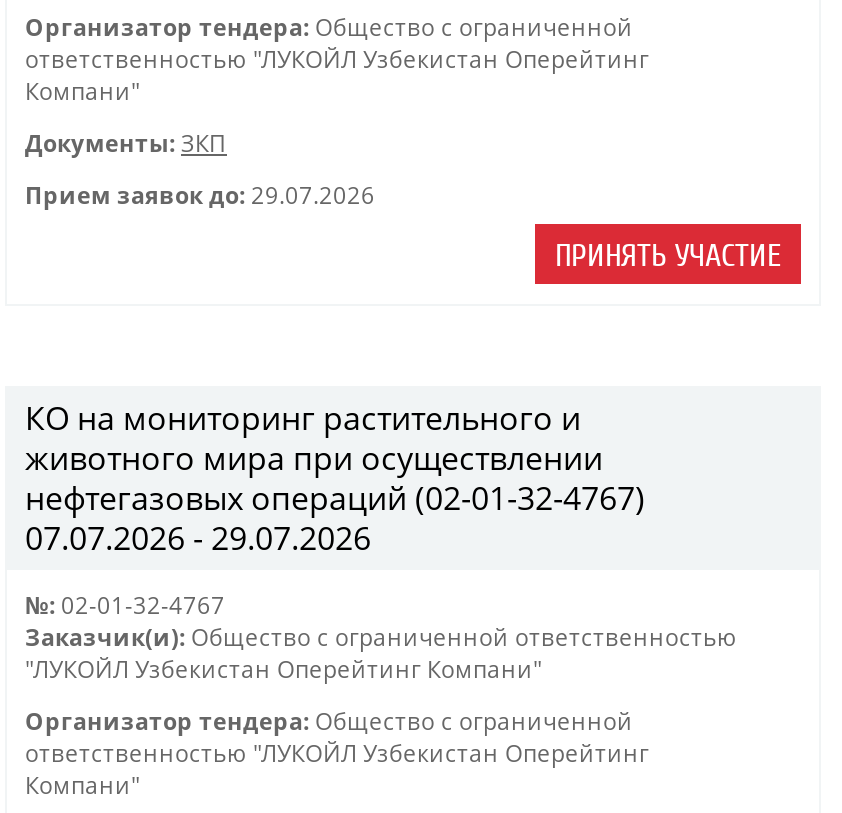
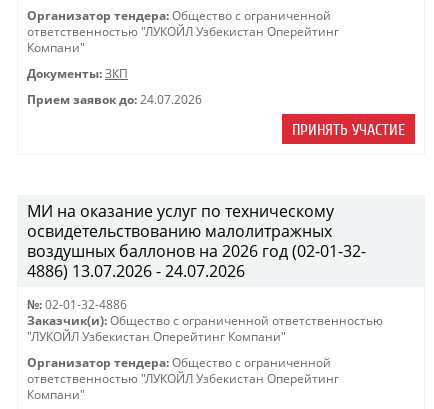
- Прием заявок до: 29.07.2026
+ Прием заявок до: 24.07.2026

- КО на мониторинг растительного и
- животного мира при осуществлении
- нефтегазовых операций (02-01-32-4767)
- 07.07.2026 - 29.07.2026
+ МИ на оказание услуг по техническому
+ освидетельствованию малолитражных
+ воздушных баллонов на 2026 год (02-01-32-
+ 4886) 13.07.2026 - 24.07.2026

- №: 02-01-32-4767
+ №: 02-01-32-4886
